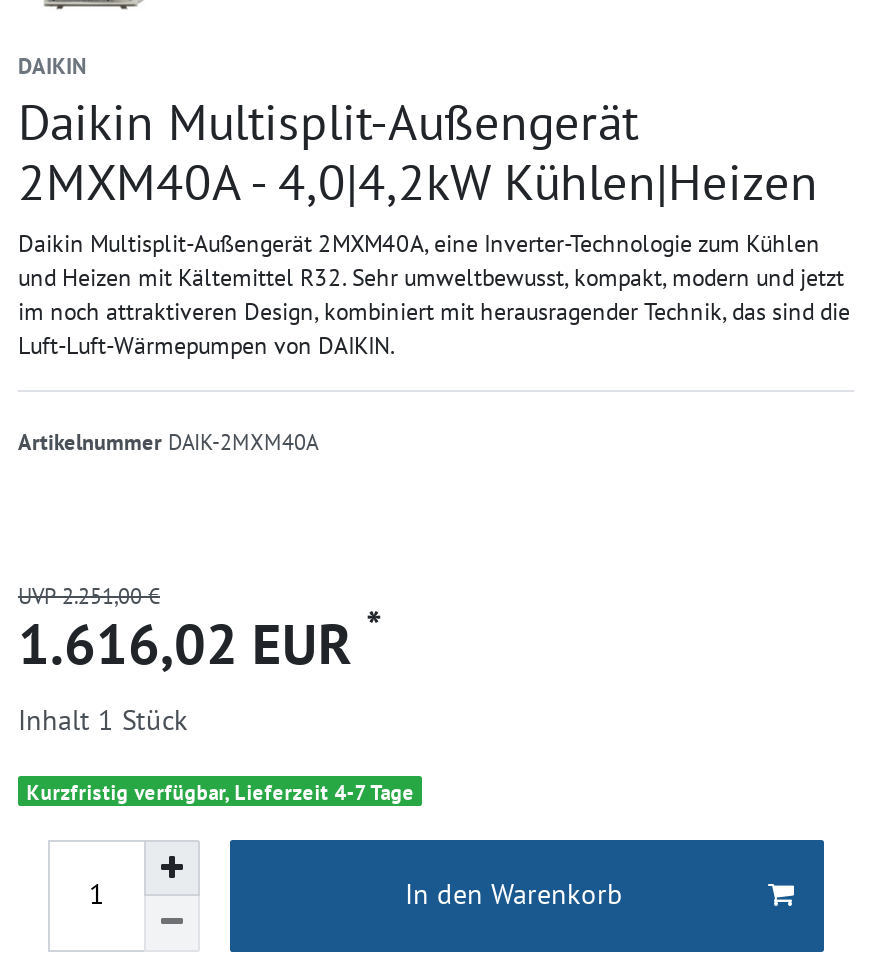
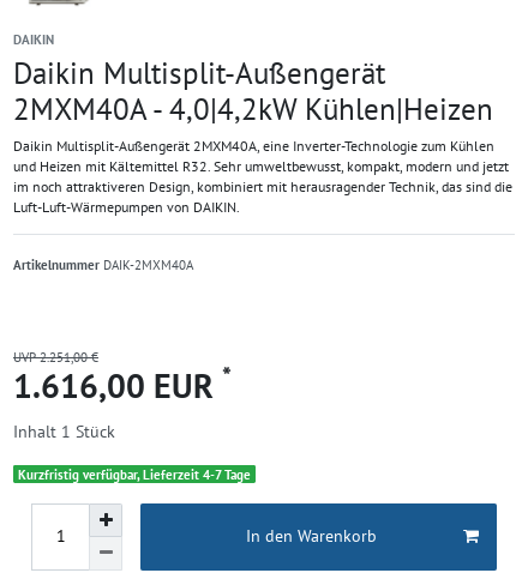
- 1.616,02 EUR *
+ 1.616,00 EUR *
